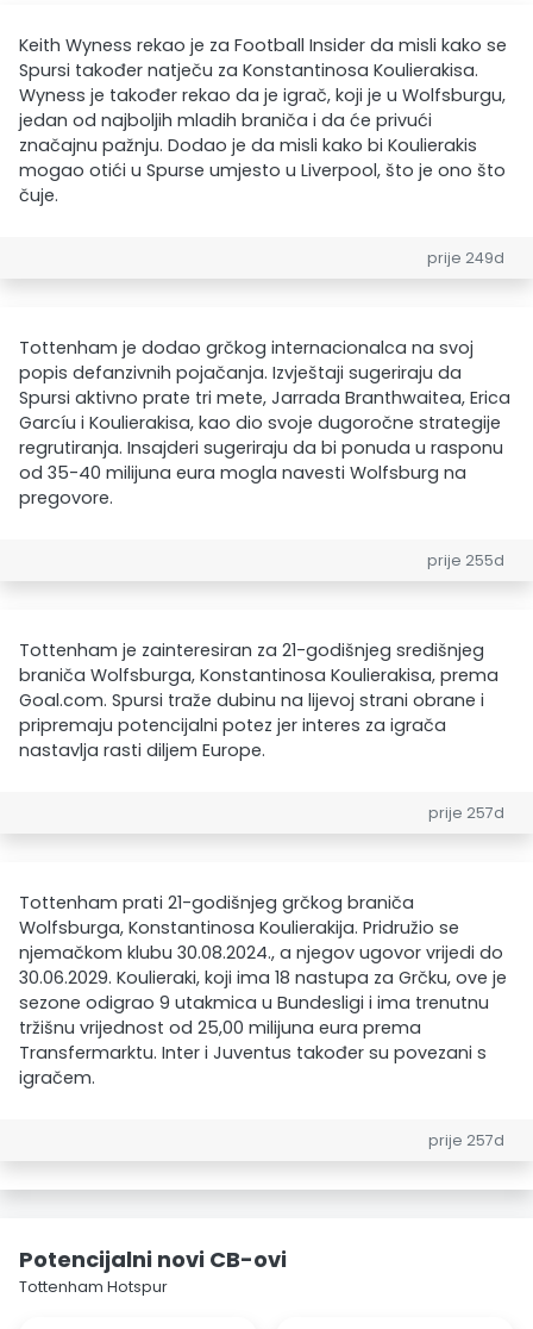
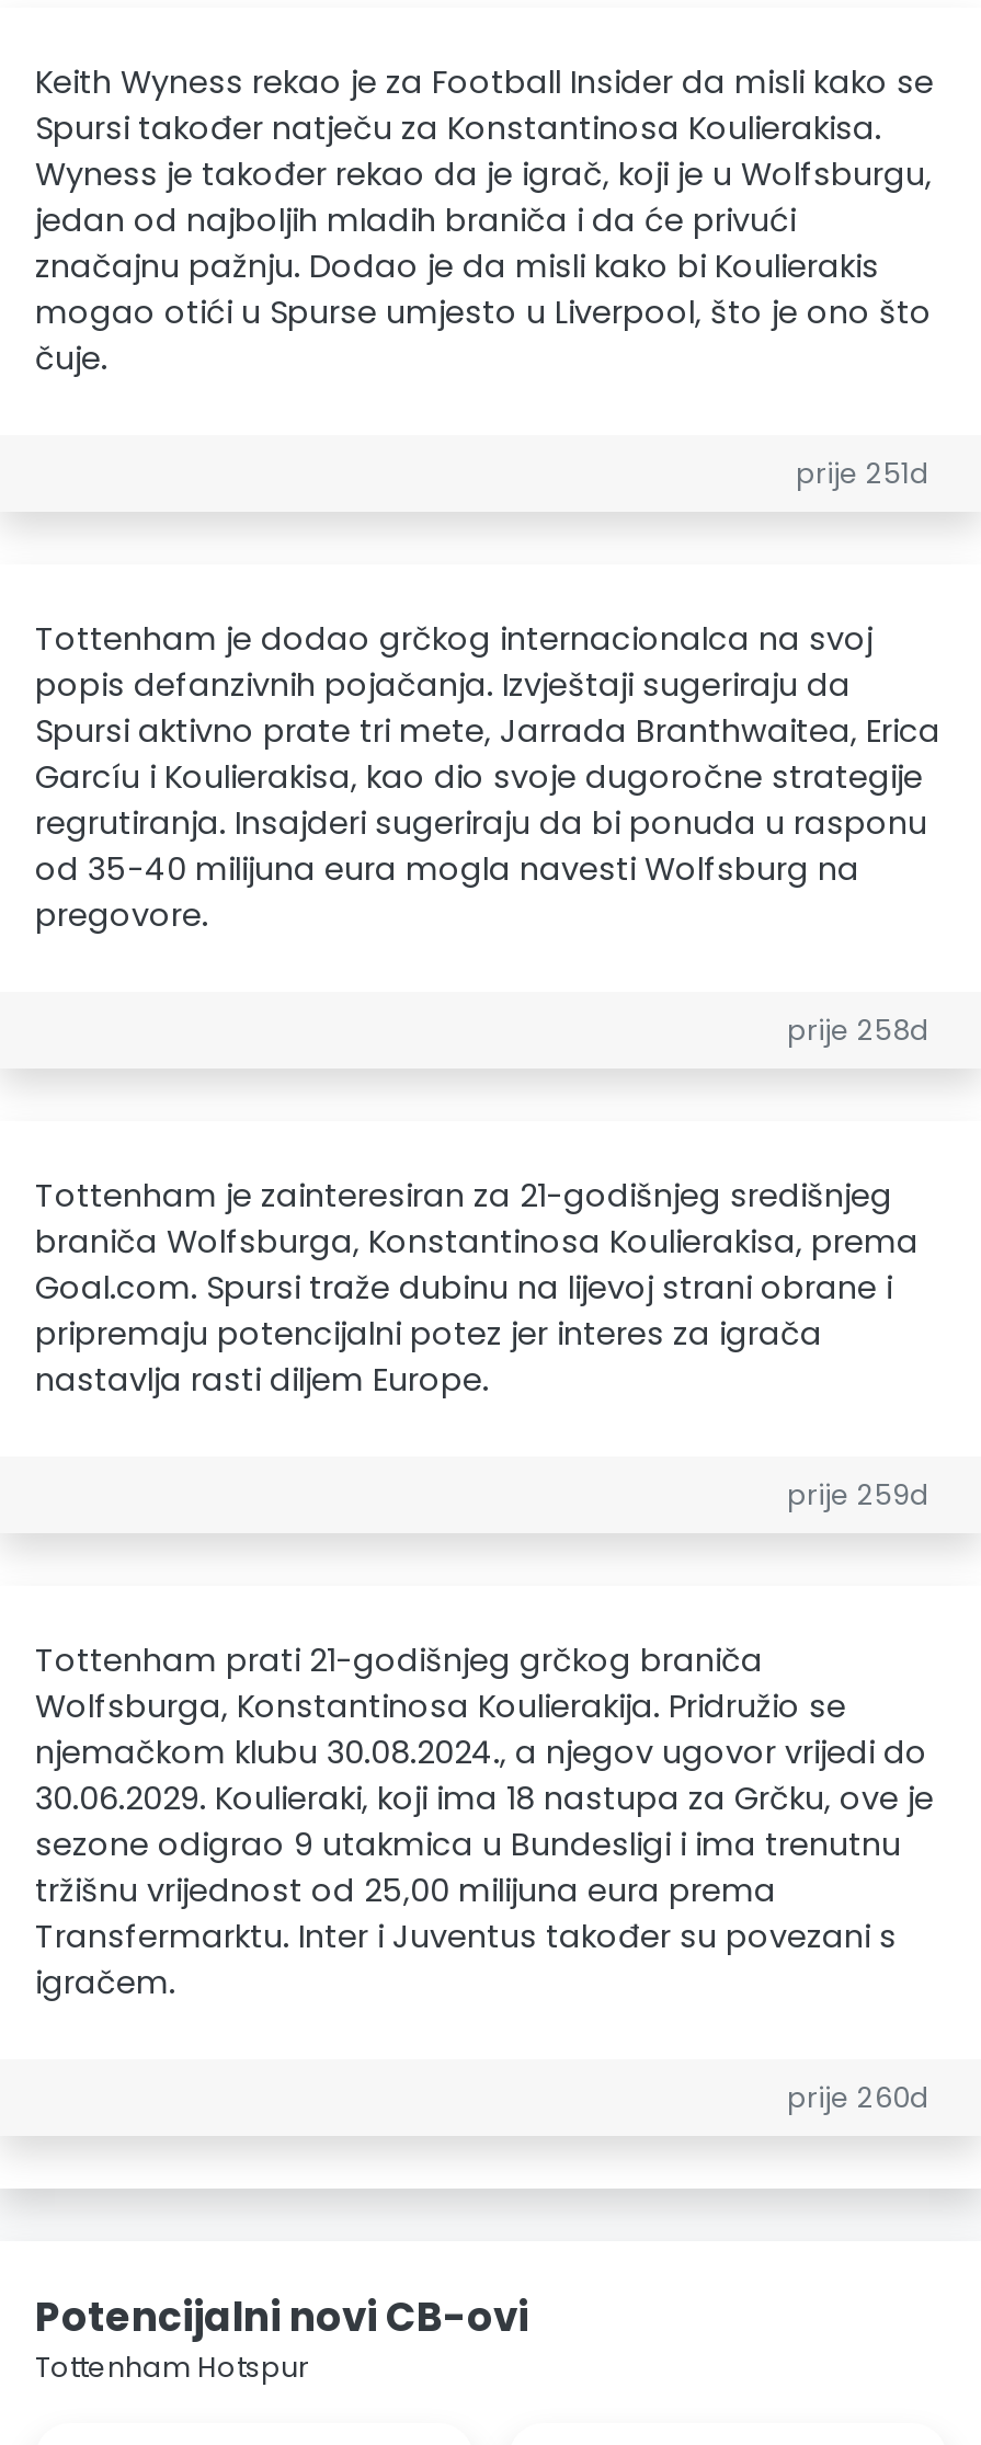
- prije 249d
+ prije 251d

- prije 255d
+ prije 258d

- prije 257d
+ prije 259d

- prije 257d
+ prije 260d
